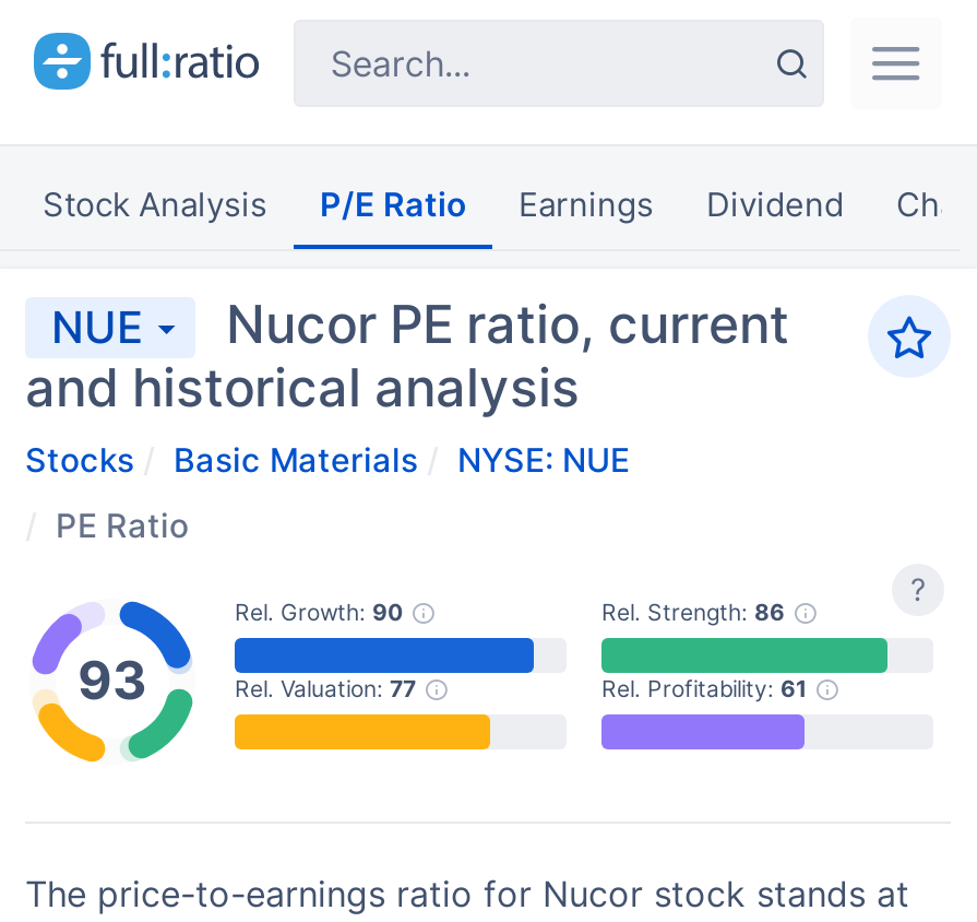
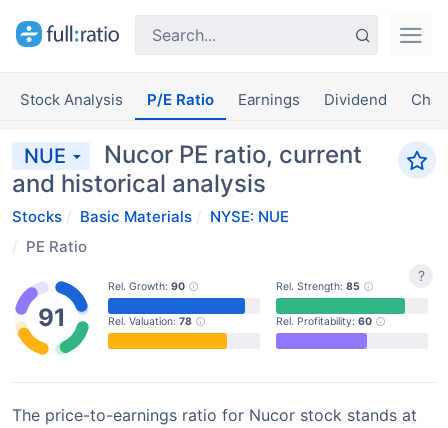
- Rel. Strength: 86
+ Rel. Strength: 85

- 93
+ 91

- Rel. Valuation: 77
+ Rel. Valuation: 78

- Rel. Profitability: 61
+ Rel. Profitability: 60
